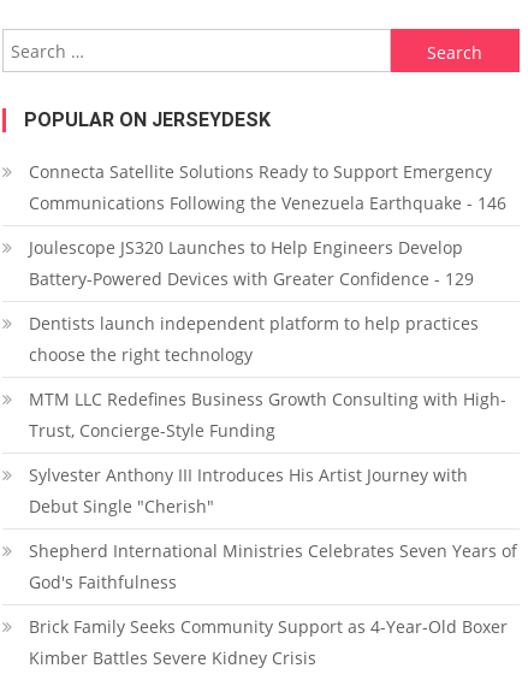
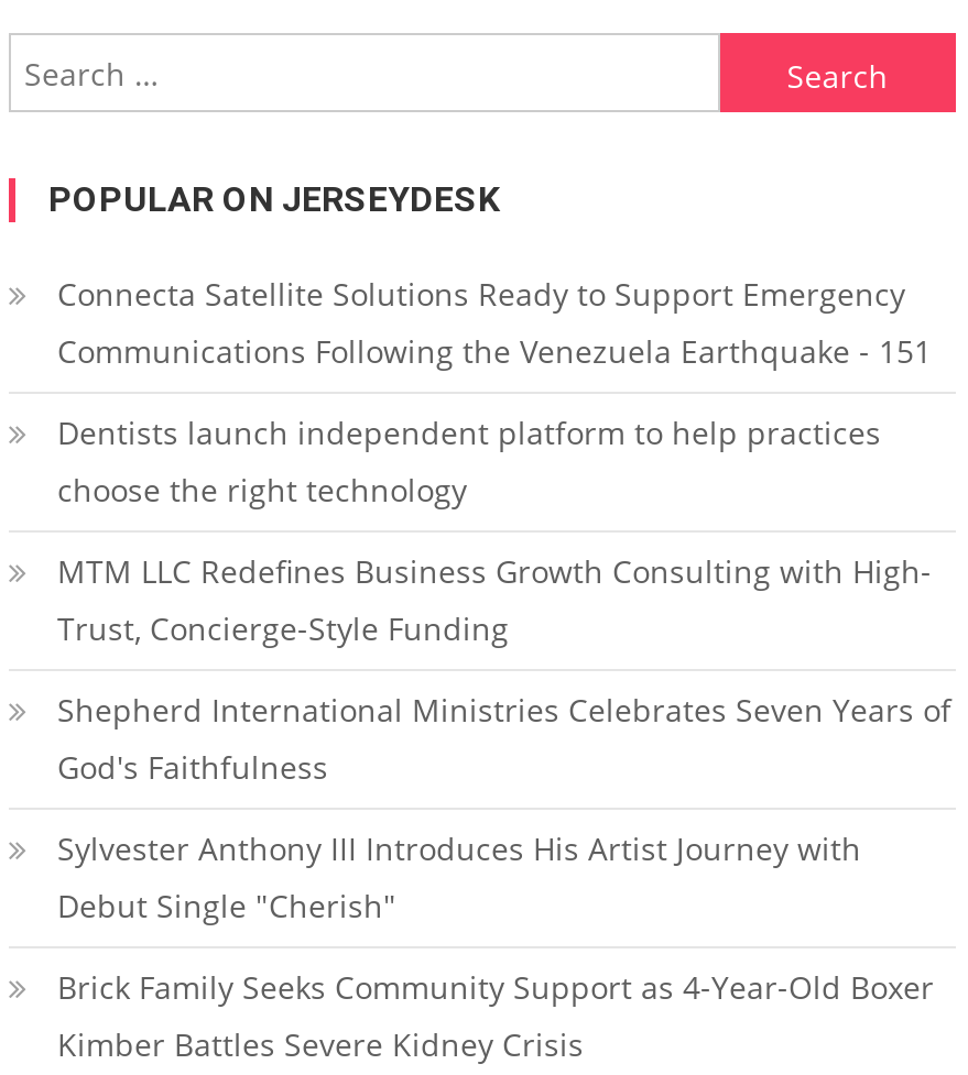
- Communications Following the Venezuela Earthquake - 146
- Joulescope JS320 Launches to Help Engineers Develop
- Battery-Powered Devices with Greater Confidence - 129
+ Communications Following the Venezuela Earthquake - 151

moved up: Shepherd International Ministries Celebrates Seven Years of | God's Faithfulness
